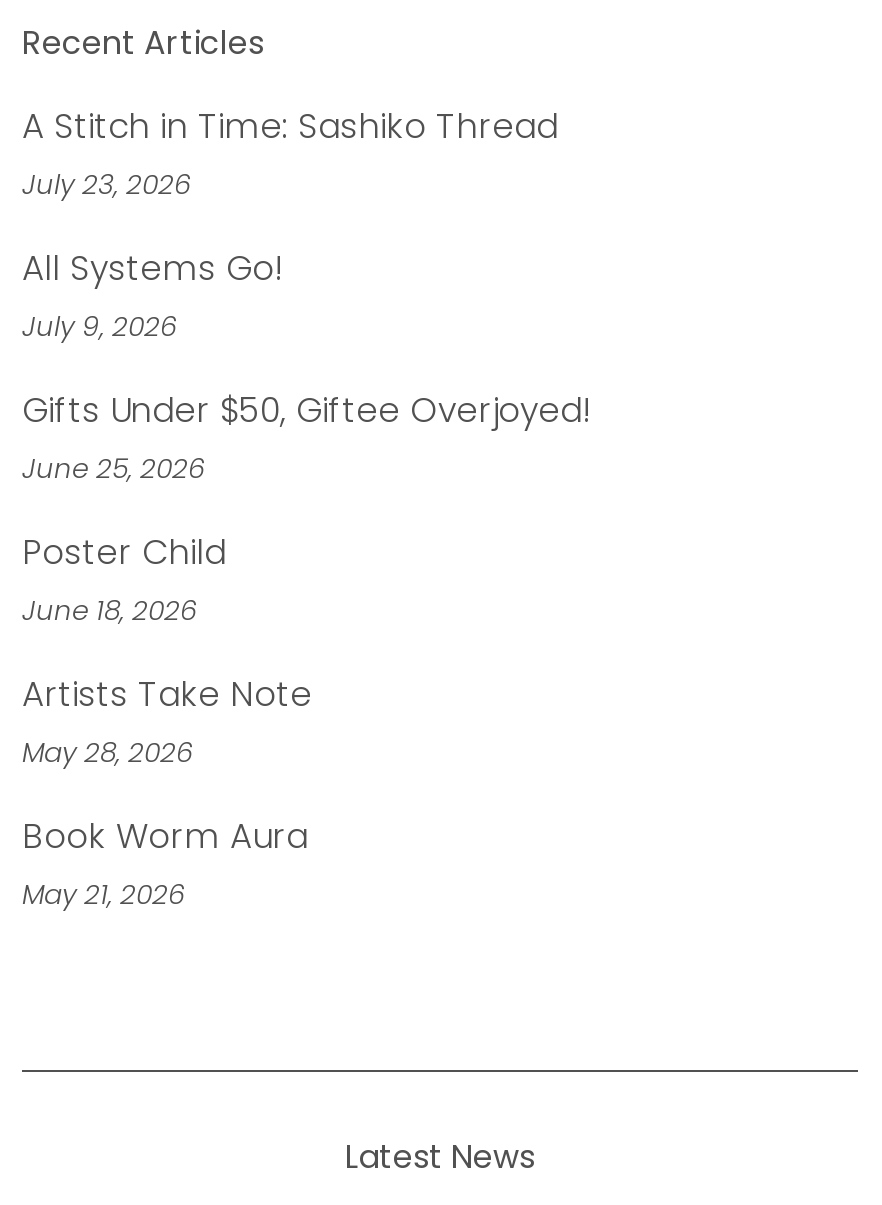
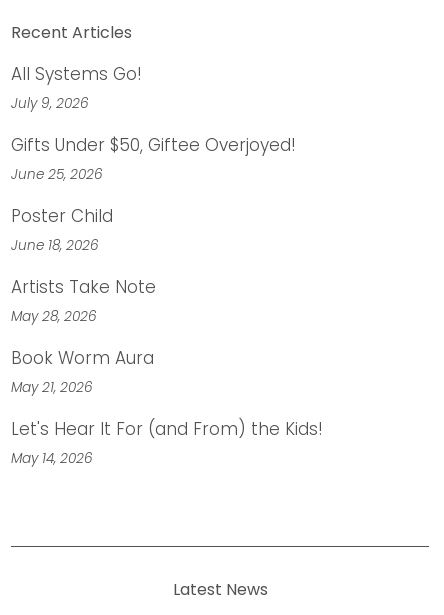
- A Stitch in Time: Sashiko Thread
- July 23, 2026

moved up: All Systems Go! | July 9, 2026 | Gifts Under $50, Giftee Overjoyed! | ... | Book Worm Aura | May 21, 2026

+ Let's Hear It For (and From) the Kids!
+ May 14, 2026
